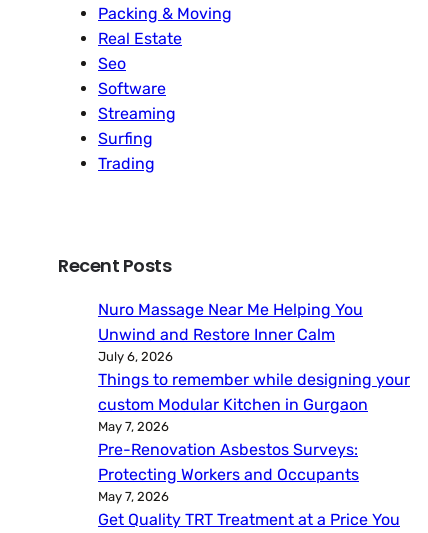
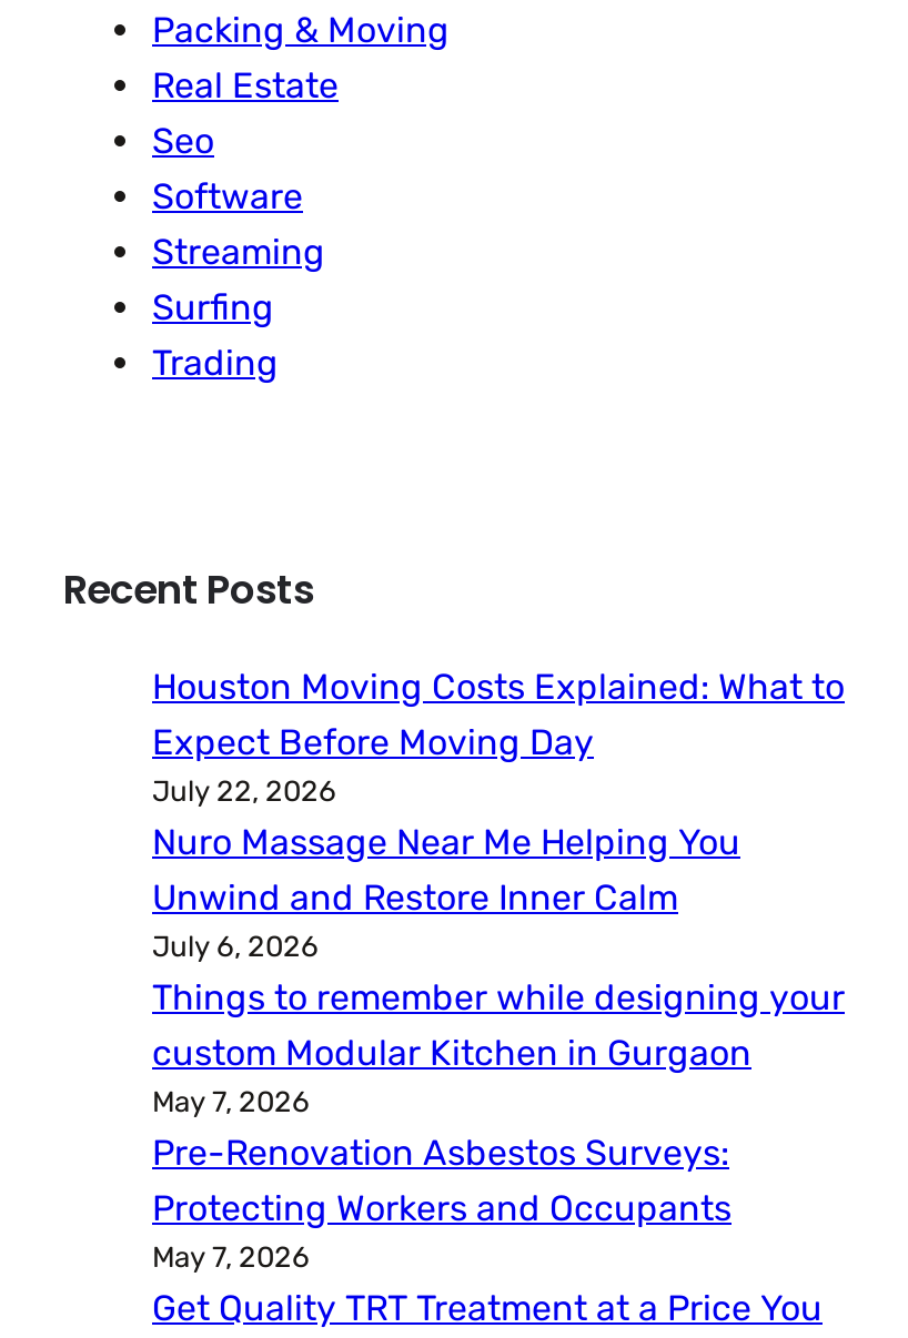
+ Houston Moving Costs Explained: What to
+ Expect Before Moving Day
+ July 22, 2026
